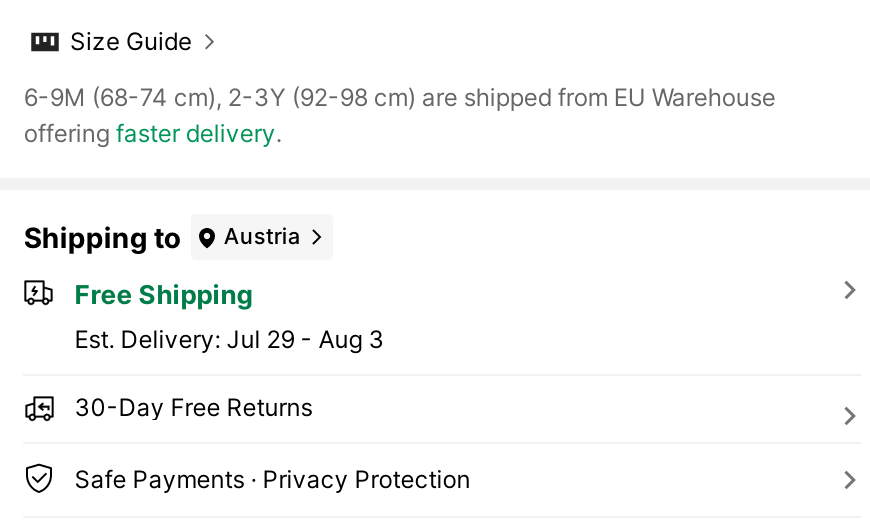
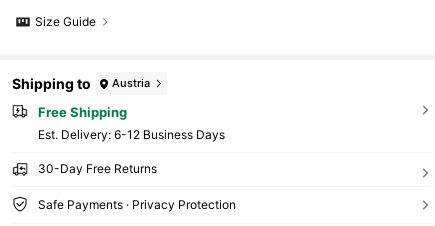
- 6-9M (68-74 cm), 2-3Y (92-98 cm) are shipped from EU Warehouse
- offering faster delivery.

- Est. Delivery: Jul 29 - Aug 3
+ Est. Delivery: 6-12 Business Days
